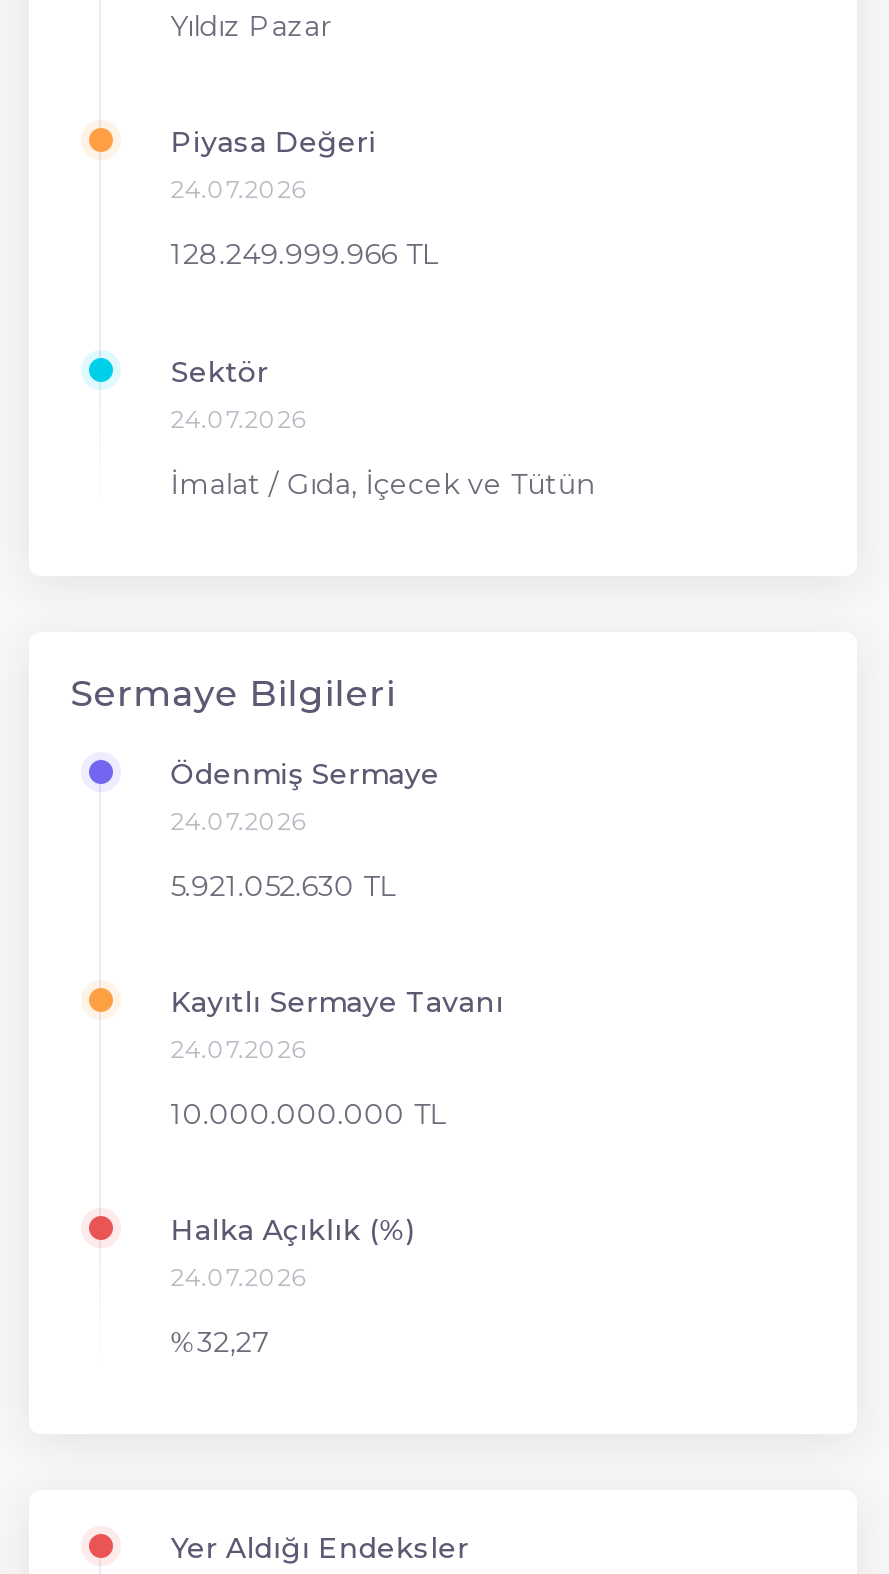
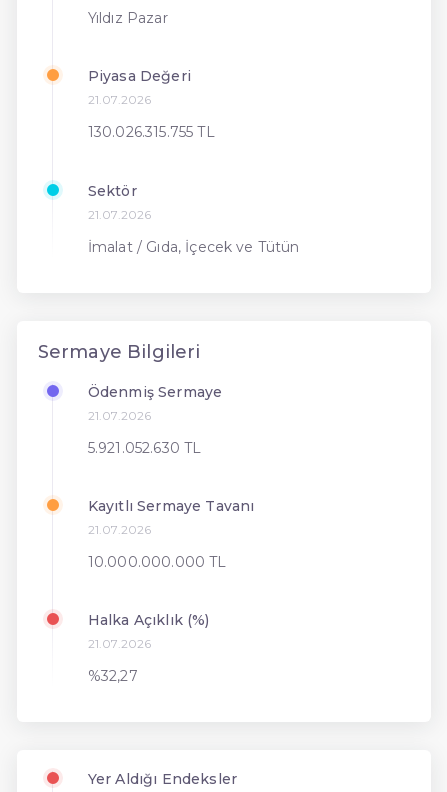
- 24.07.2026
+ 21.07.2026

- 128.249.999.966 TL
+ 130.026.315.755 TL

- 24.07.2026
+ 21.07.2026

- 24.07.2026
+ 21.07.2026

- 24.07.2026
+ 21.07.2026

- 24.07.2026
+ 21.07.2026
